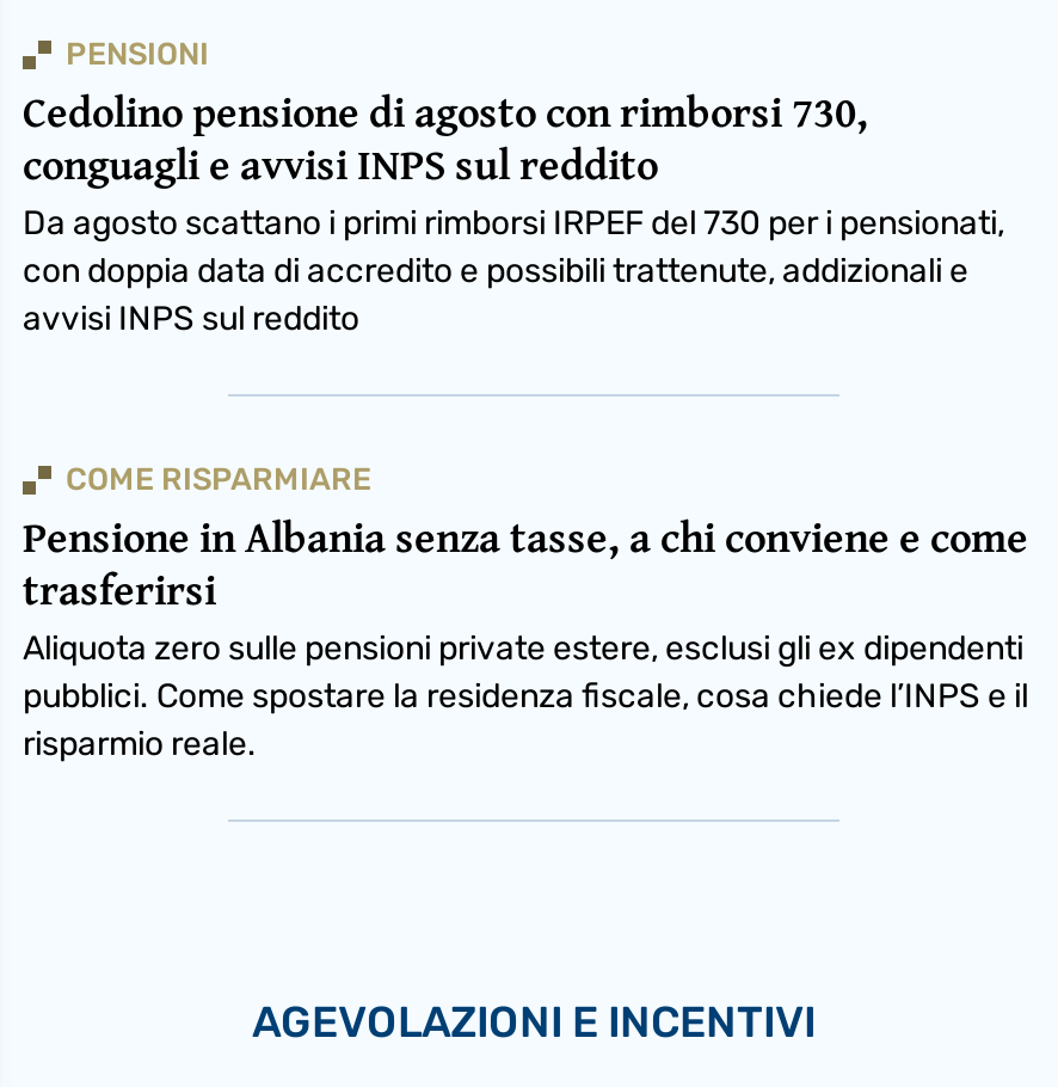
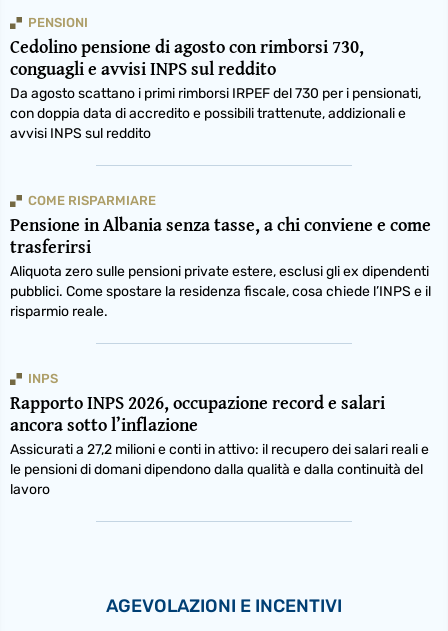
+ INPS
+ Rapporto INPS 2026, occupazione record e salari
+ ancora sotto l’inflazione
+ Assicurati a 27,2 milioni e conti in attivo: il recupero dei salari reali e
+ le pensioni di domani dipendono dalla qualità e dalla continuità del
+ lavoro
